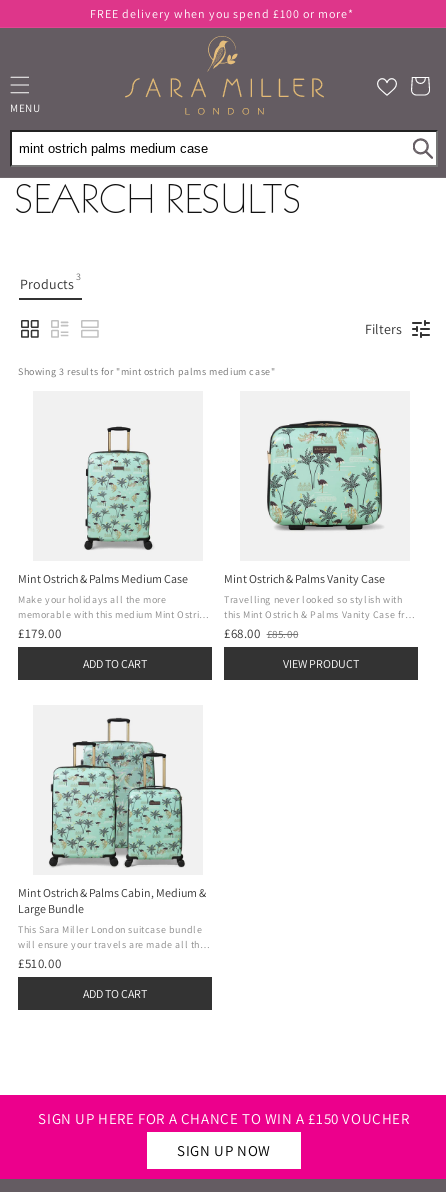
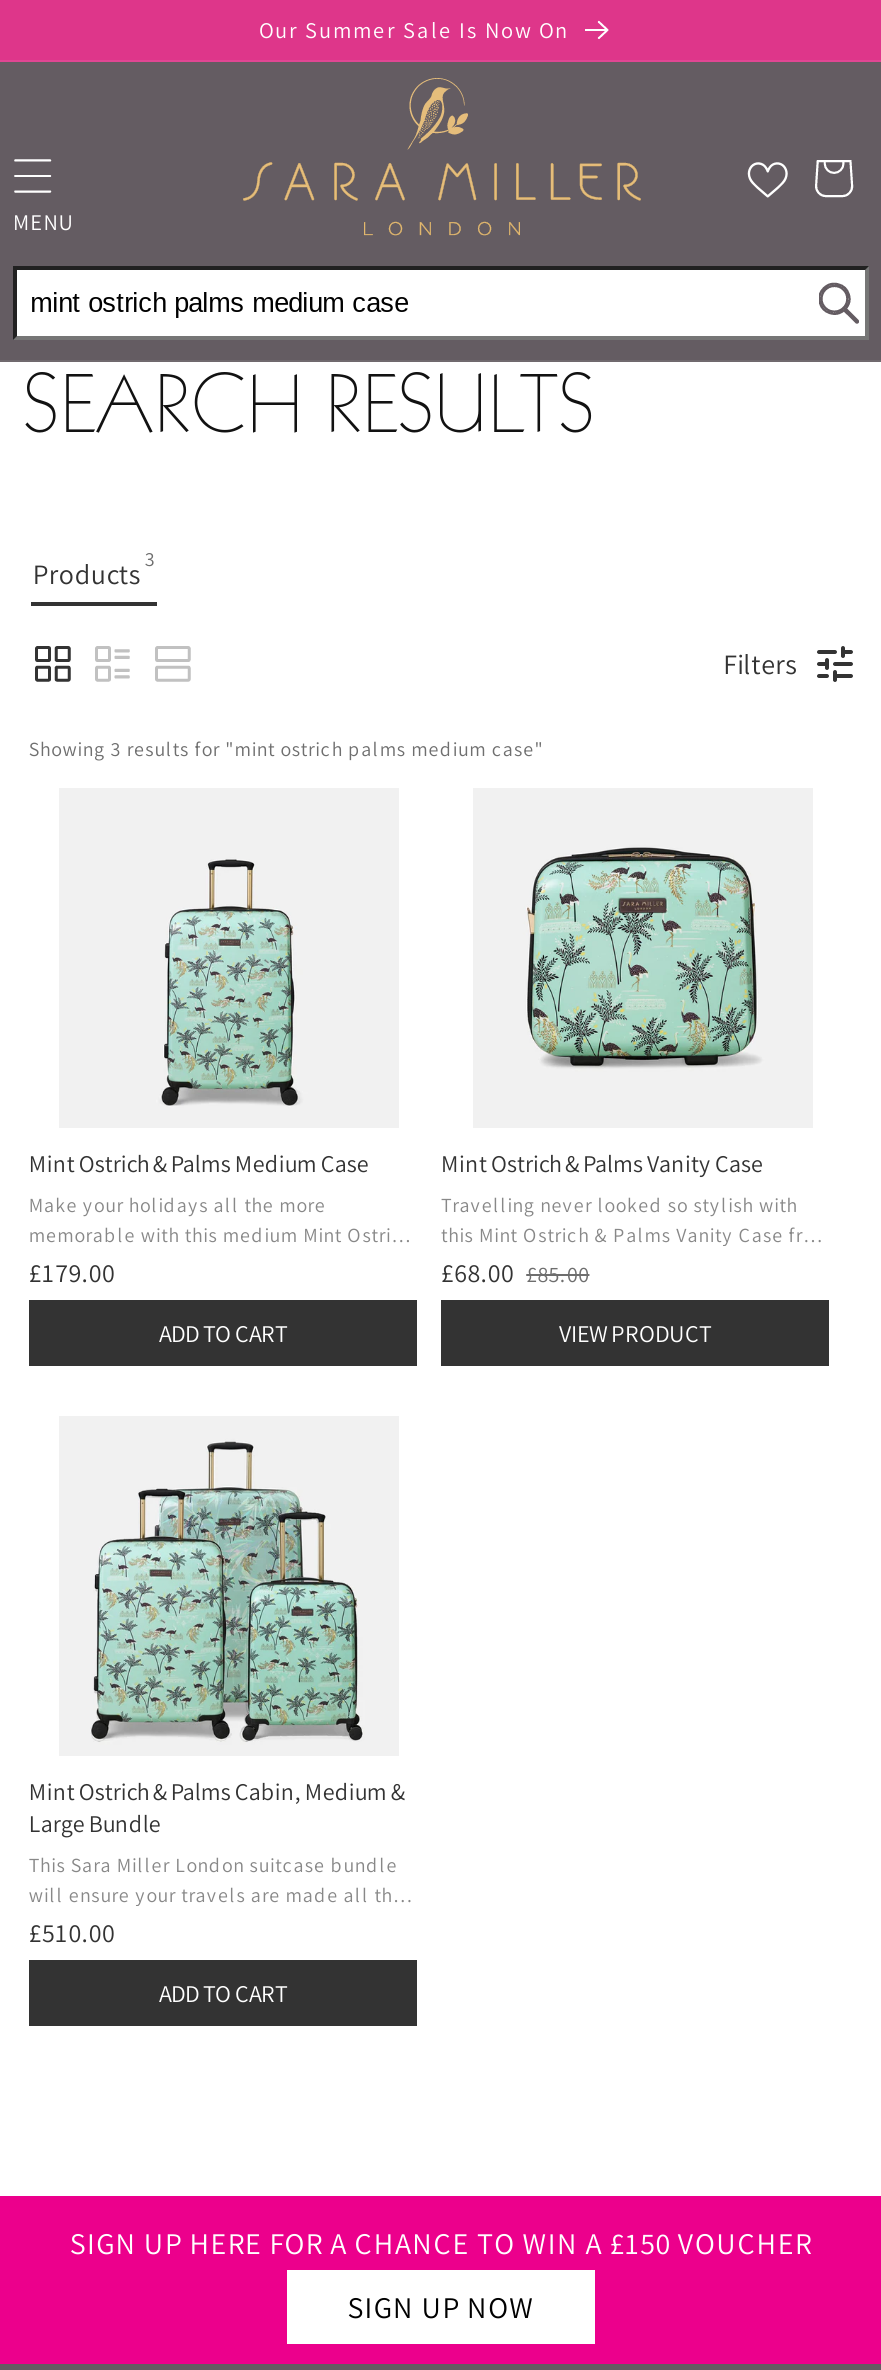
- FREE delivery when you spend £100 or more*
+ Our Summer Sale Is Now On
